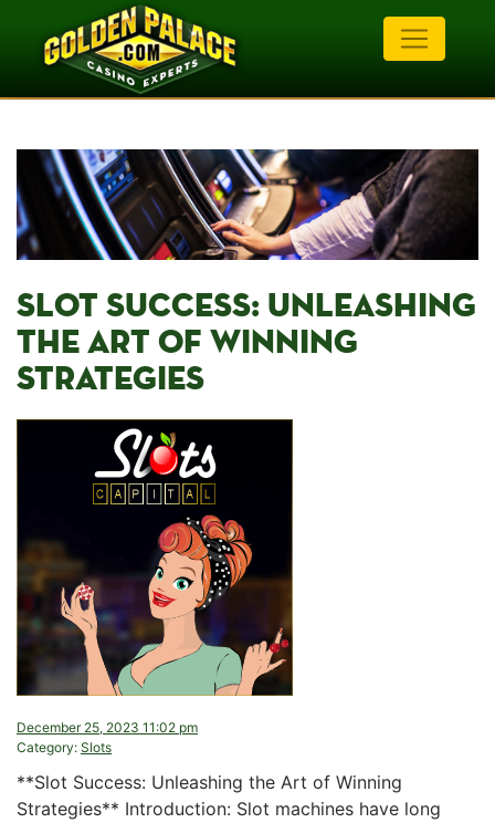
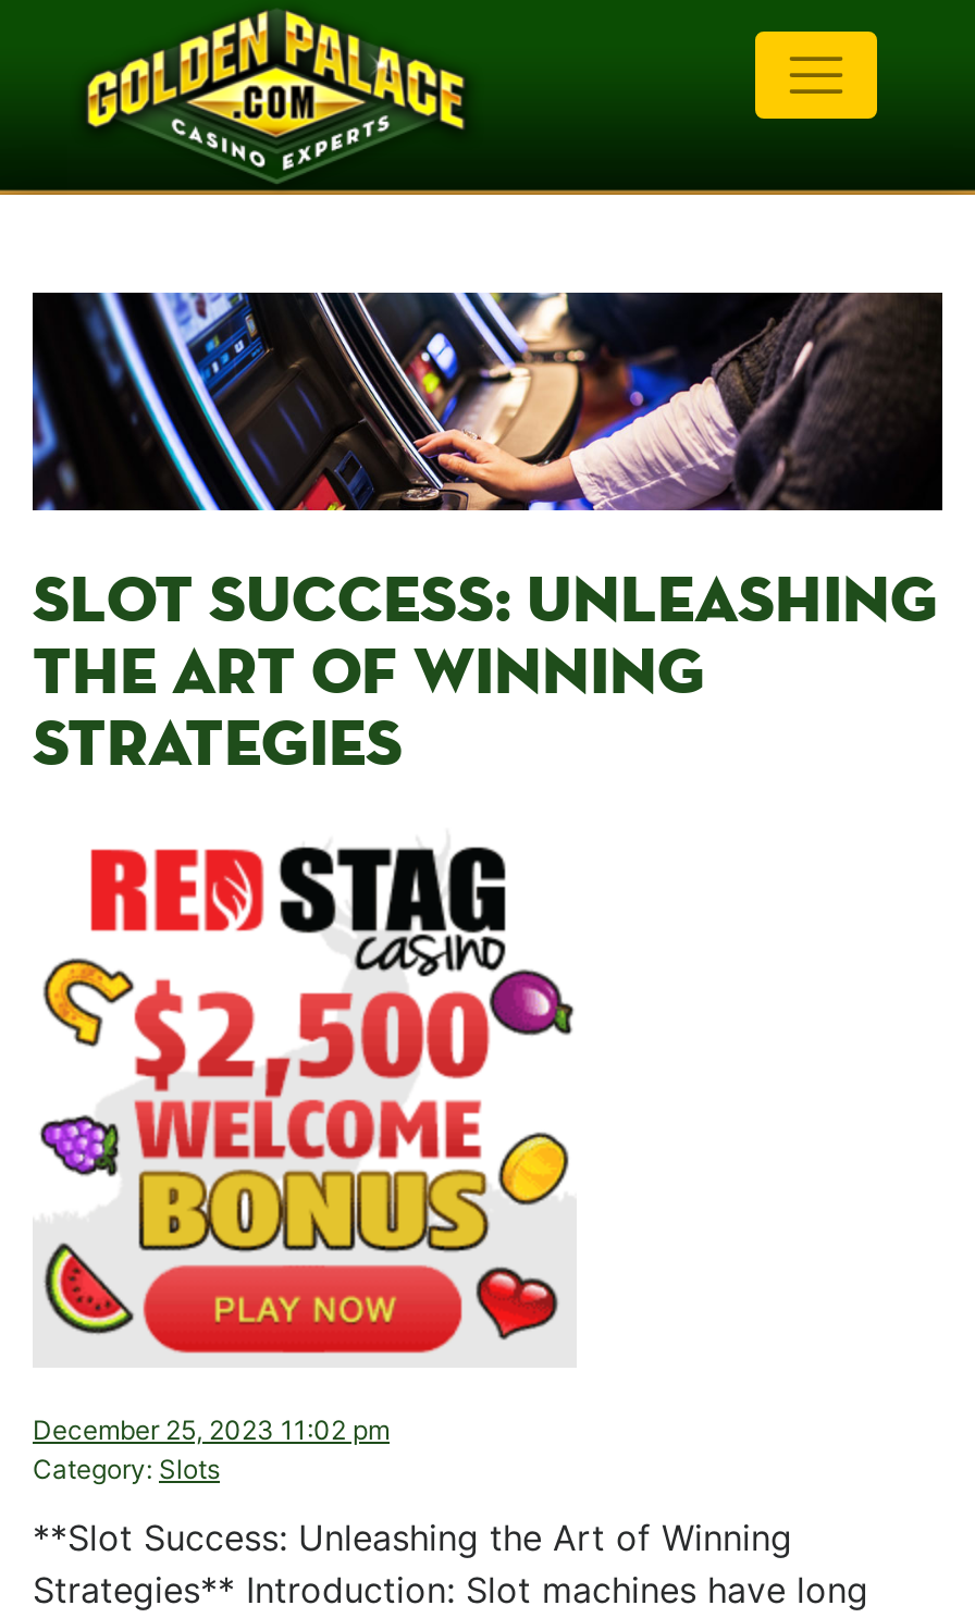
- [image]
+ [image]
